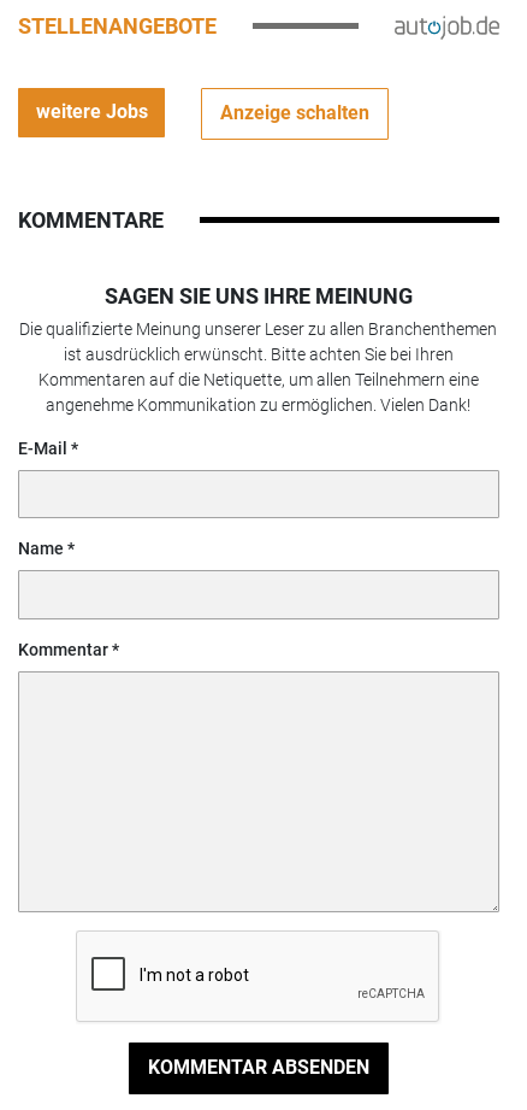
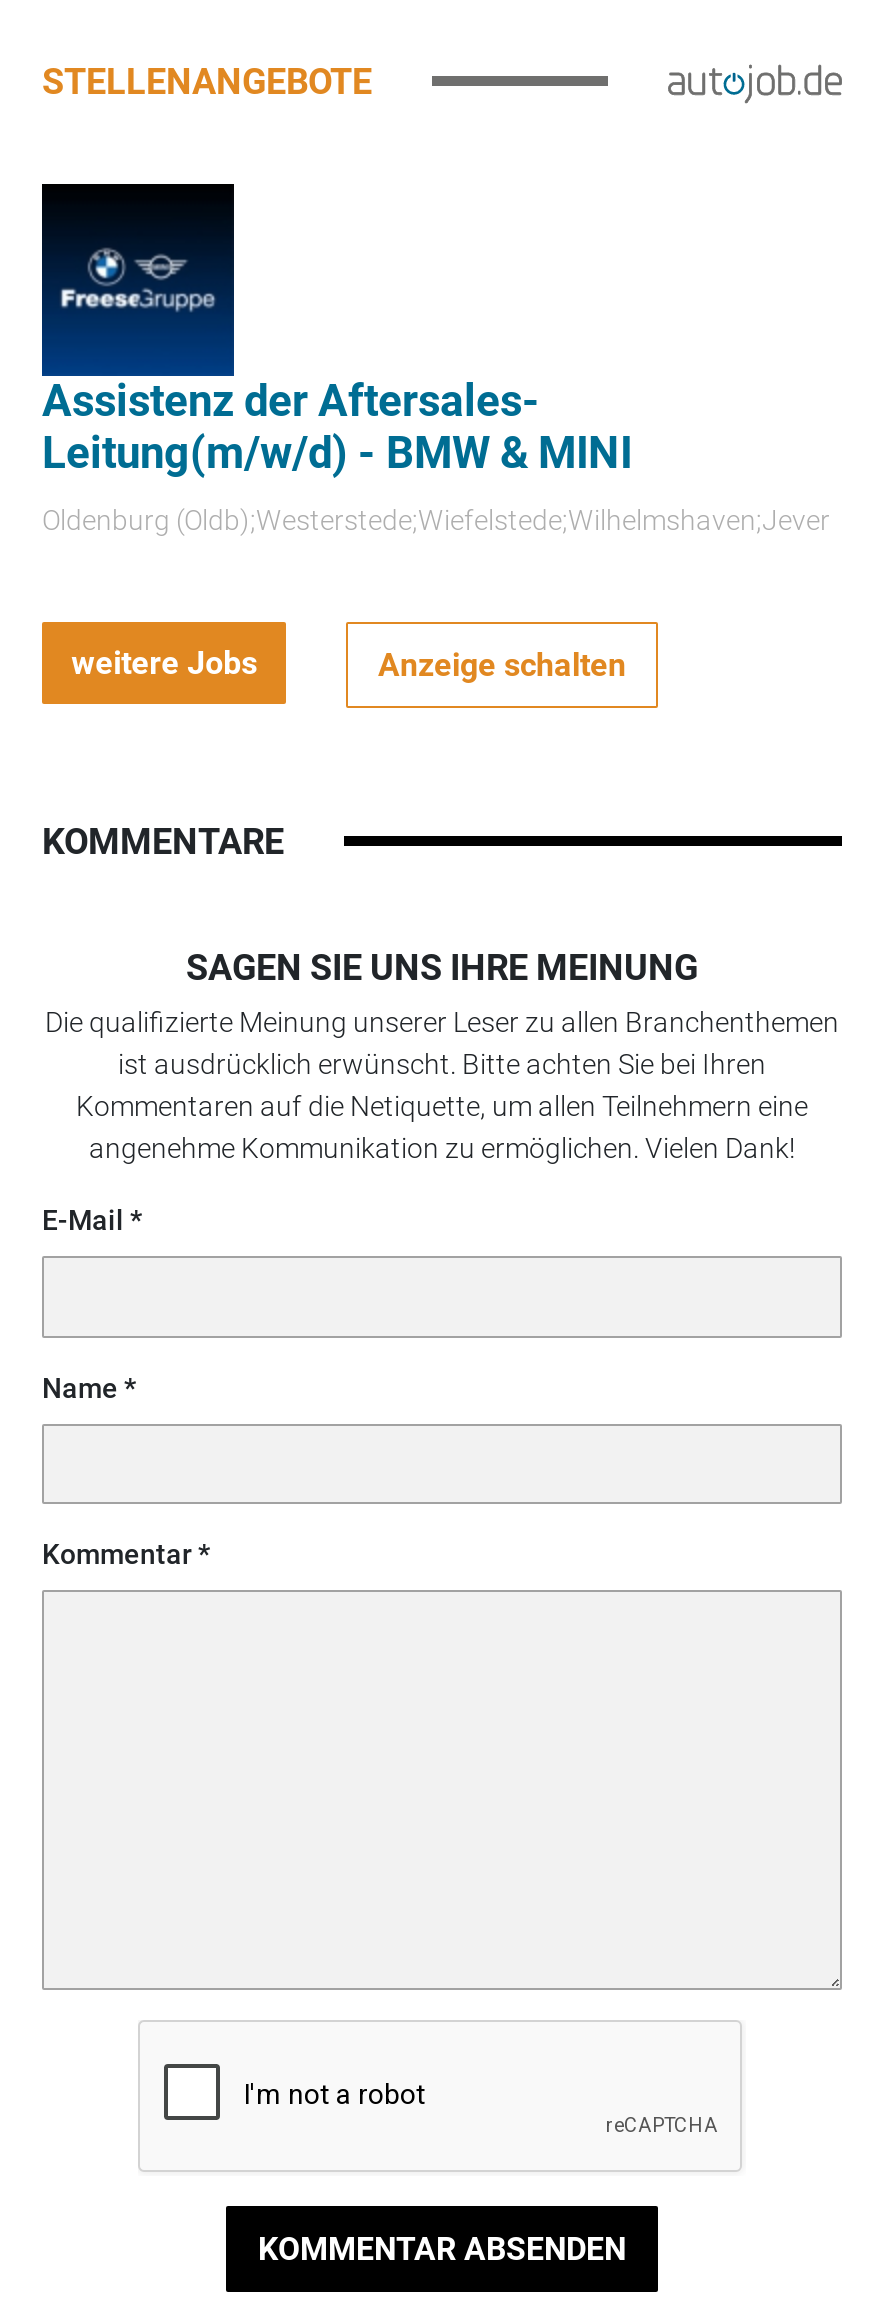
+ [image]
+ Assistenz der Aftersales-
+ Leitung(m/w/d) - BMW & MINI
+ Oldenburg (Oldb);Westerstede;Wiefelstede;Wilhelmshaven;Jever
